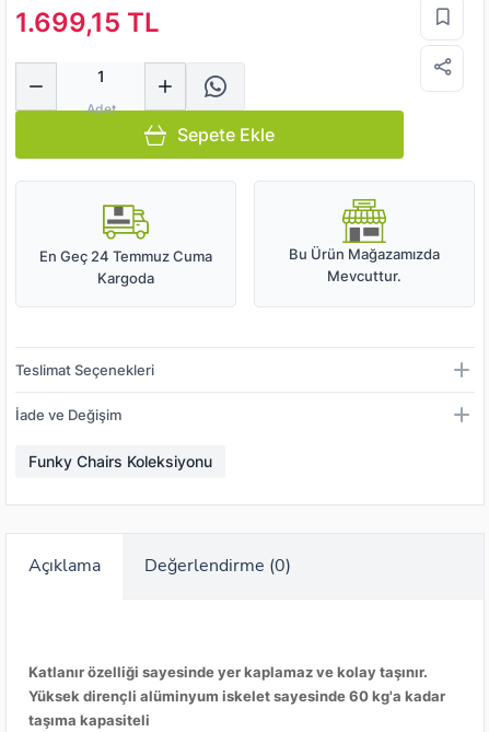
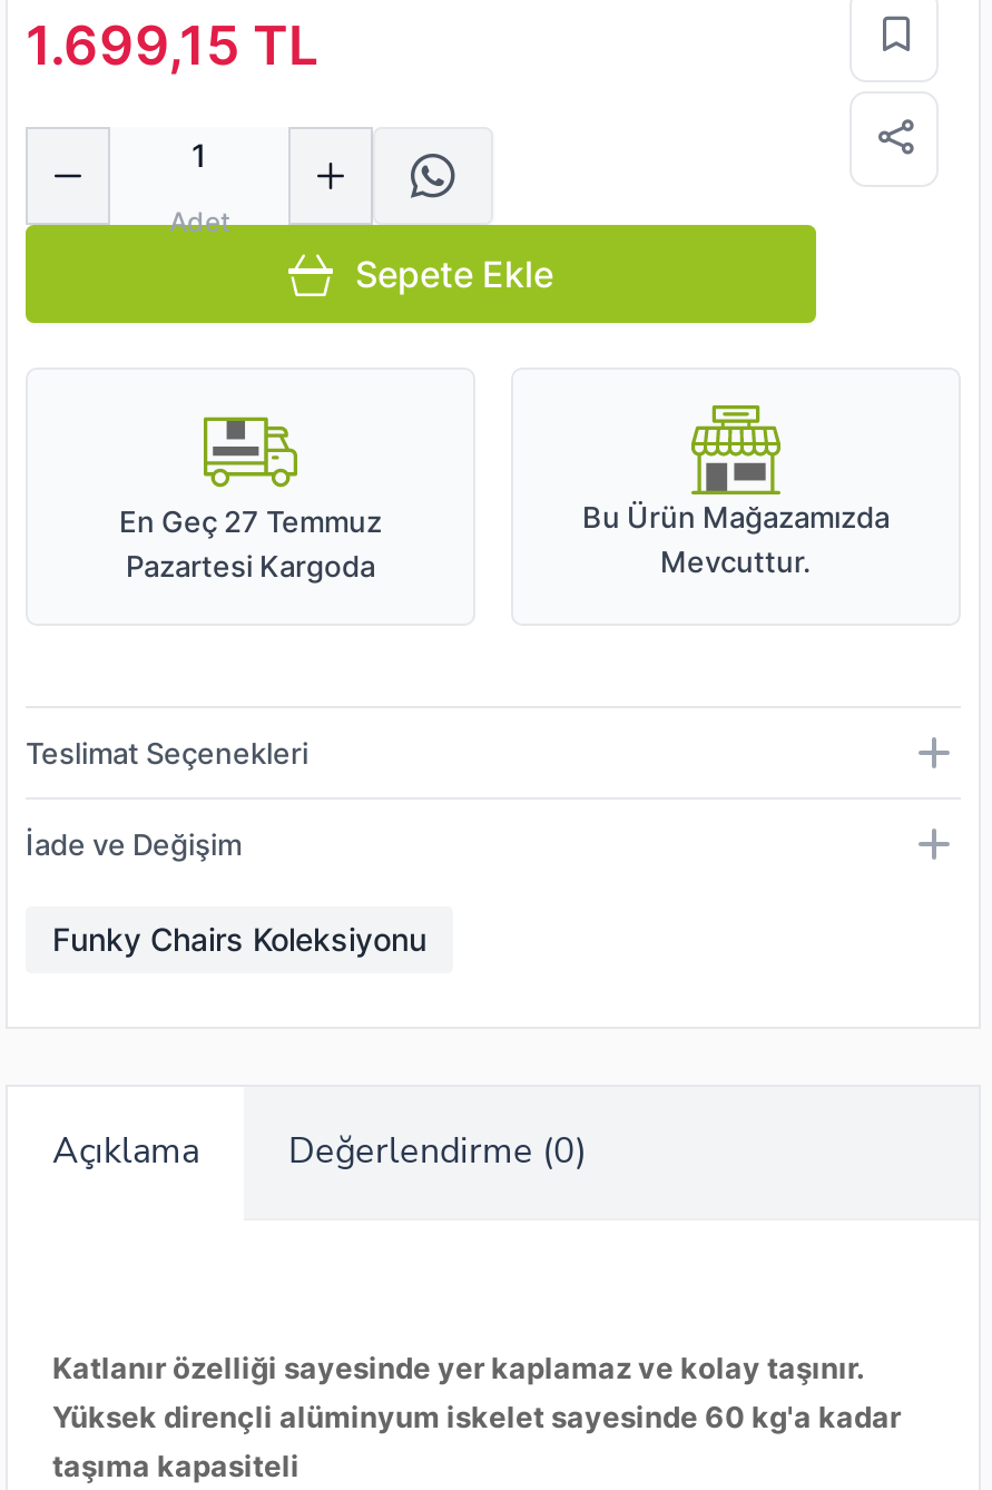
- En Geç 24 Temmuz Cuma
- Kargoda
+ En Geç 27 Temmuz
+ Pazartesi Kargoda
